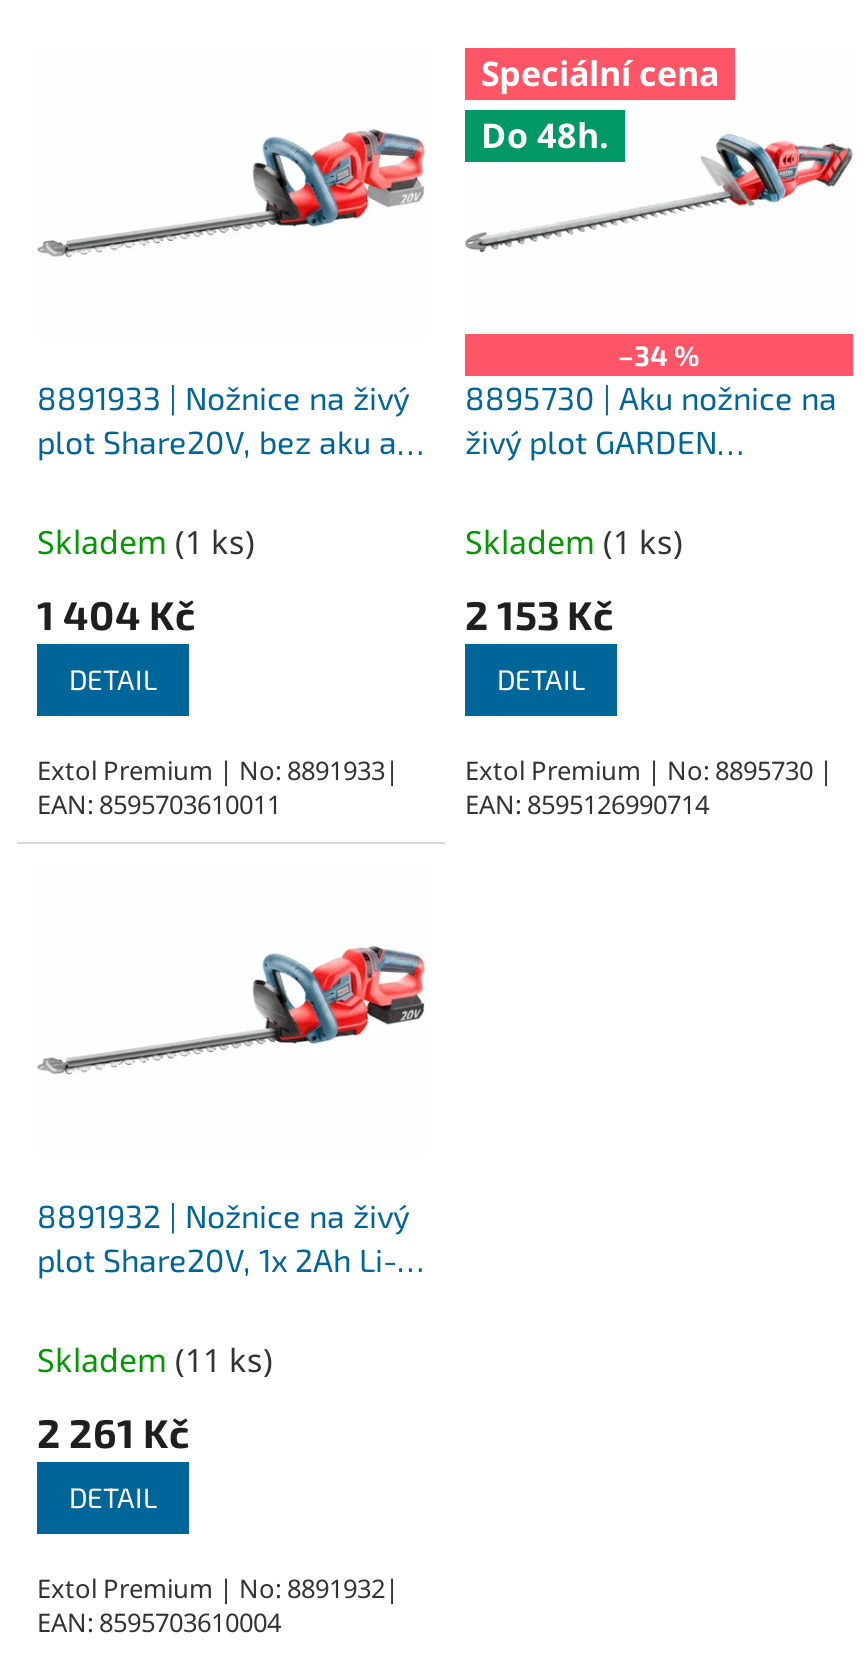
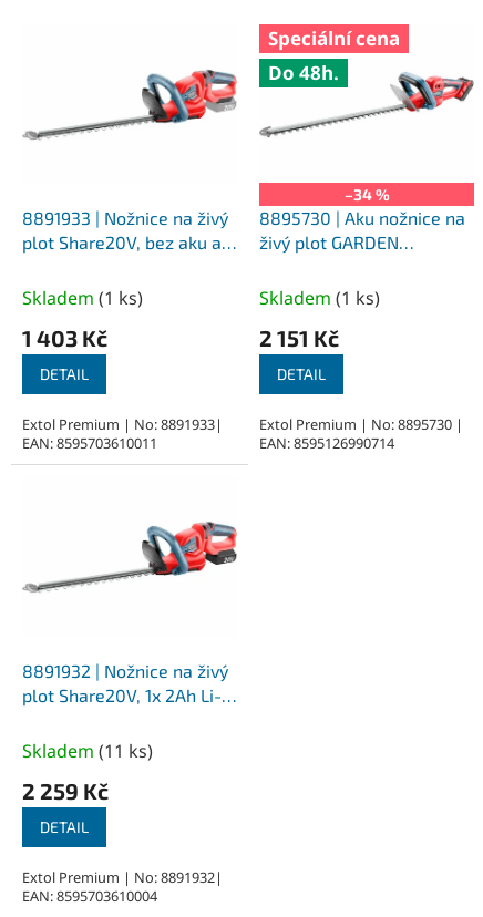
- 1 404 Kč
+ 1 403 Kč

- 2 153 Kč
+ 2 151 Kč

- 2 261 Kč
+ 2 259 Kč
